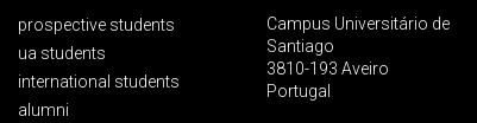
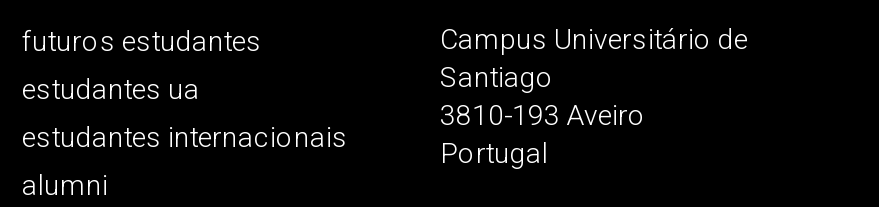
- prospective students
+ futuros estudantes

- ua students
+ estudantes ua

- international students
+ estudantes internacionais
